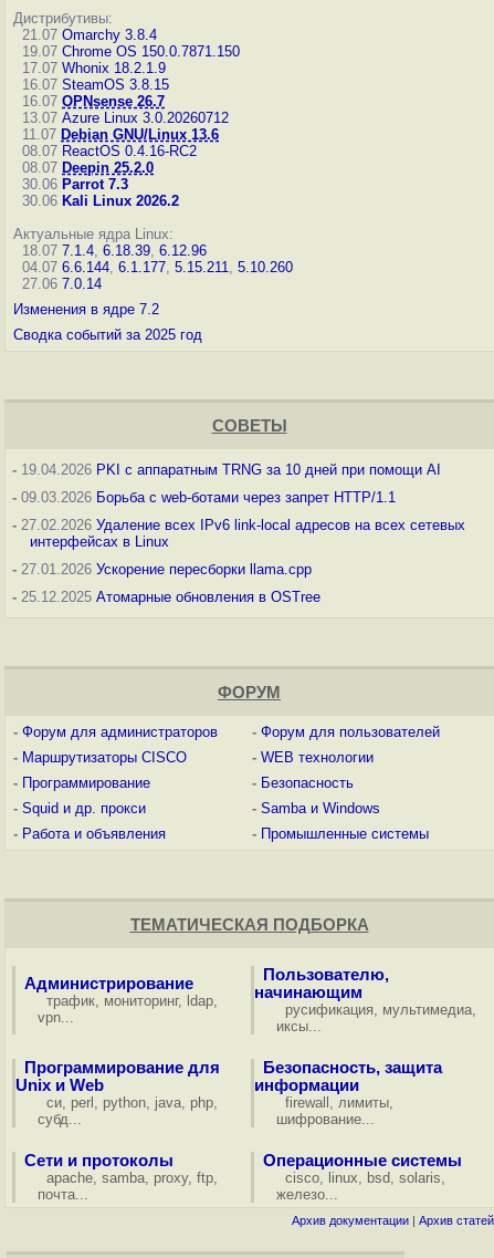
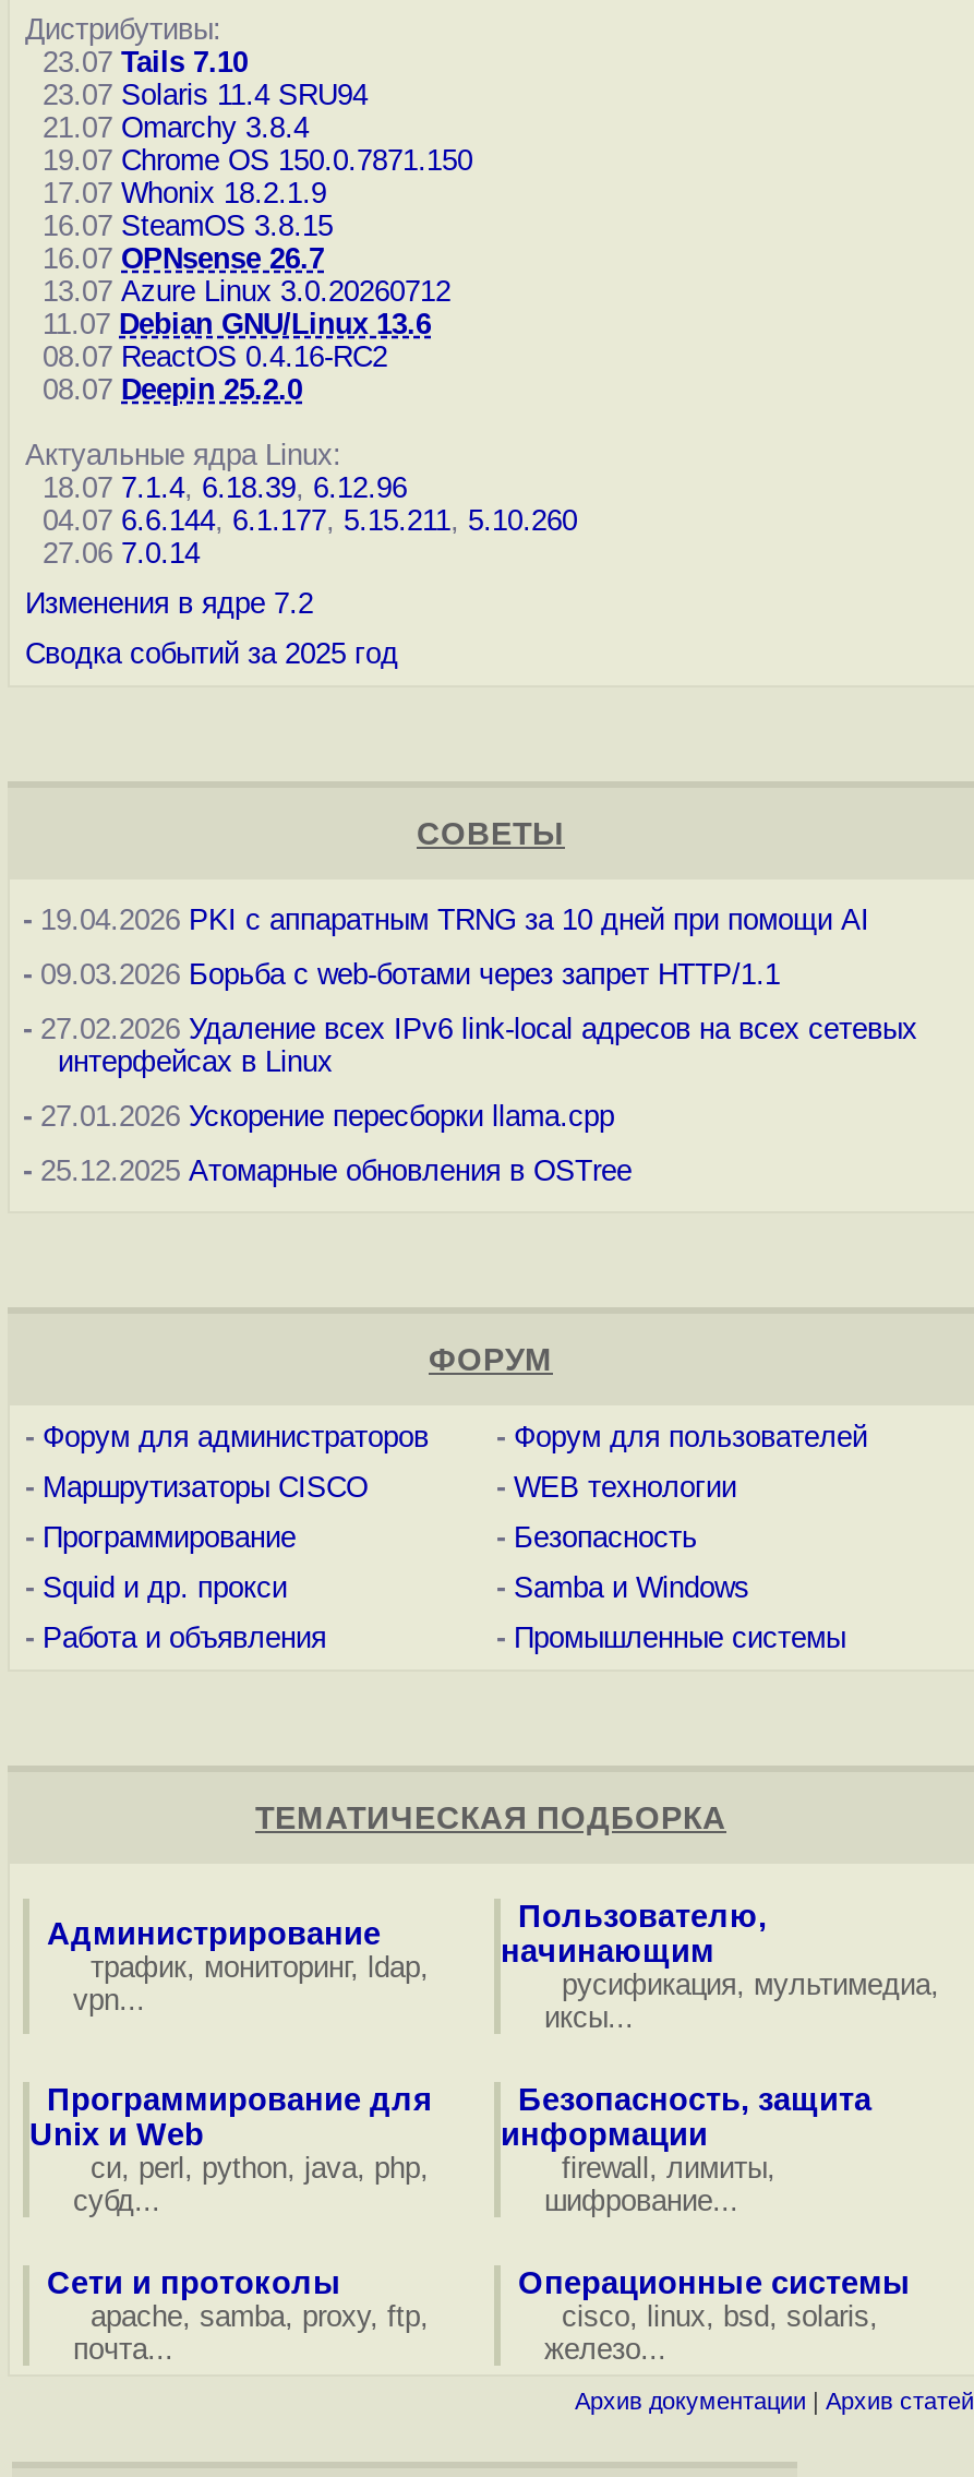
+ 23.07 Tails 7.10
+ 23.07 Solaris 11.4 SRU94

moved down: 21.07 Omarchy 3.8.4 | 19.07 Chrome OS 150.0.7871.150 | 17.07 Whonix 18.2.1.9 | ... | 08.07 ReactOS 0.4.16-RC2 | 08.07 Deepin 25.2.0

- 30.06 Parrot 7.3
- 30.06 Kali Linux 2026.2
